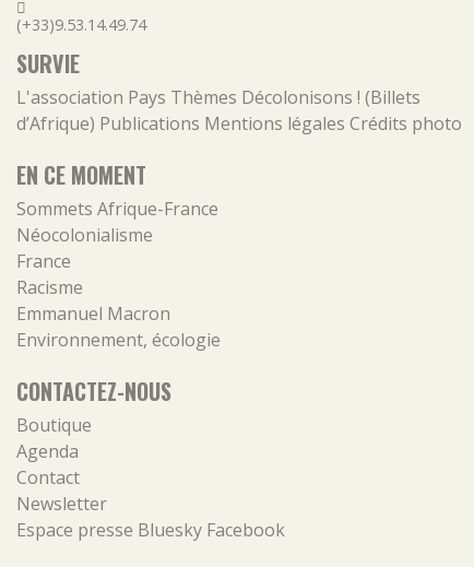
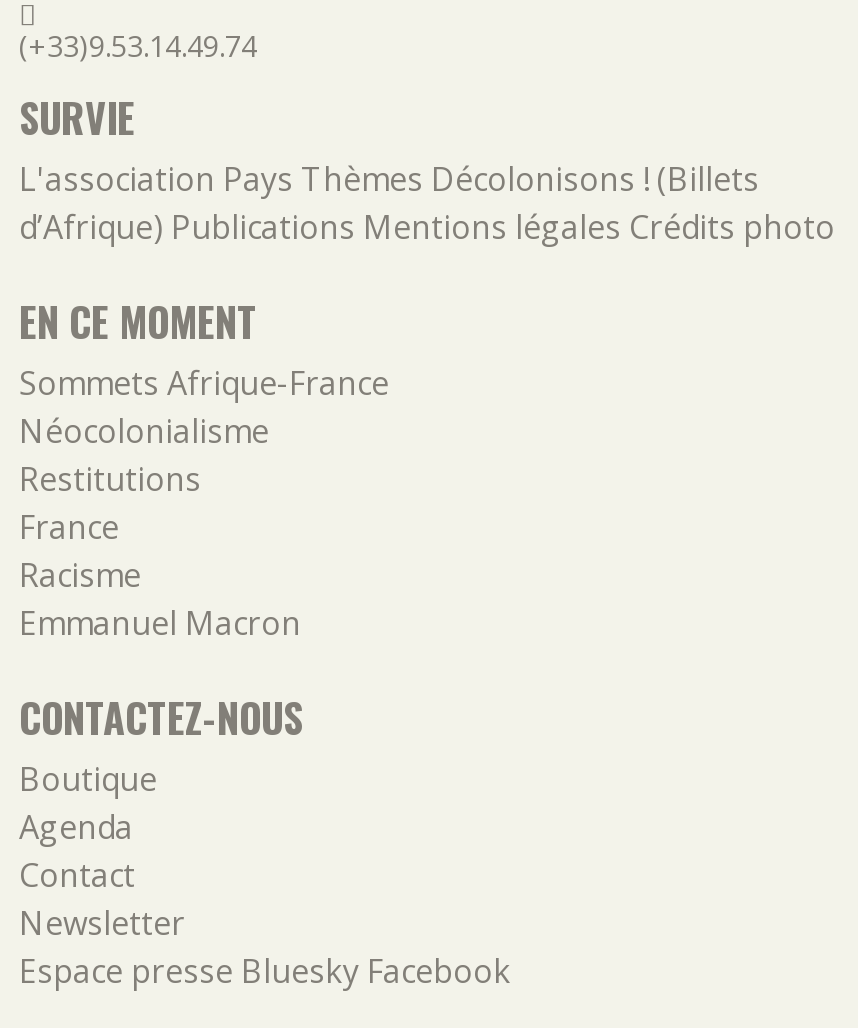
+ Restitutions

moved down: France | Racisme | Emmanuel Macron

- Environnement, écologie
